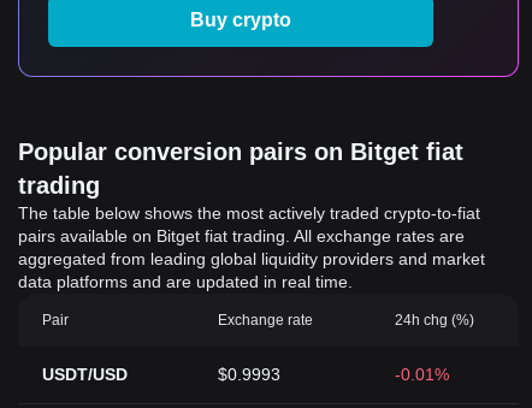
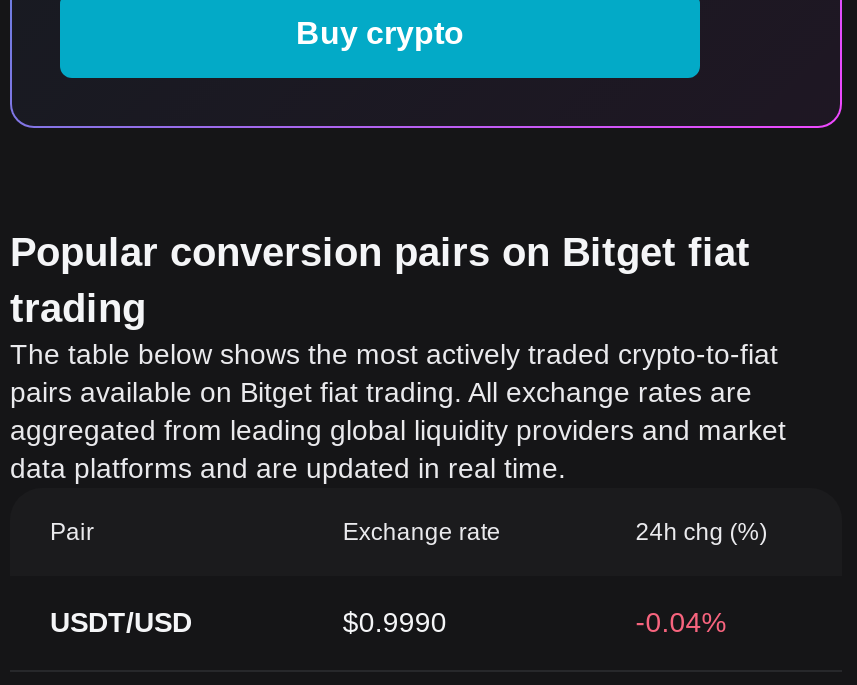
- $0.9993
+ $0.9990

- -0.01%
+ -0.04%
